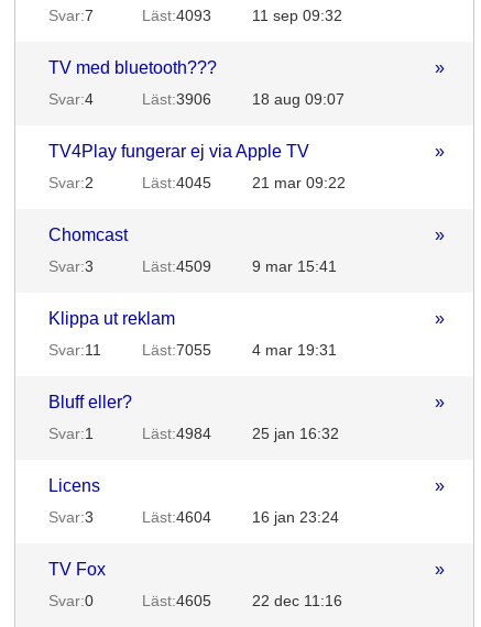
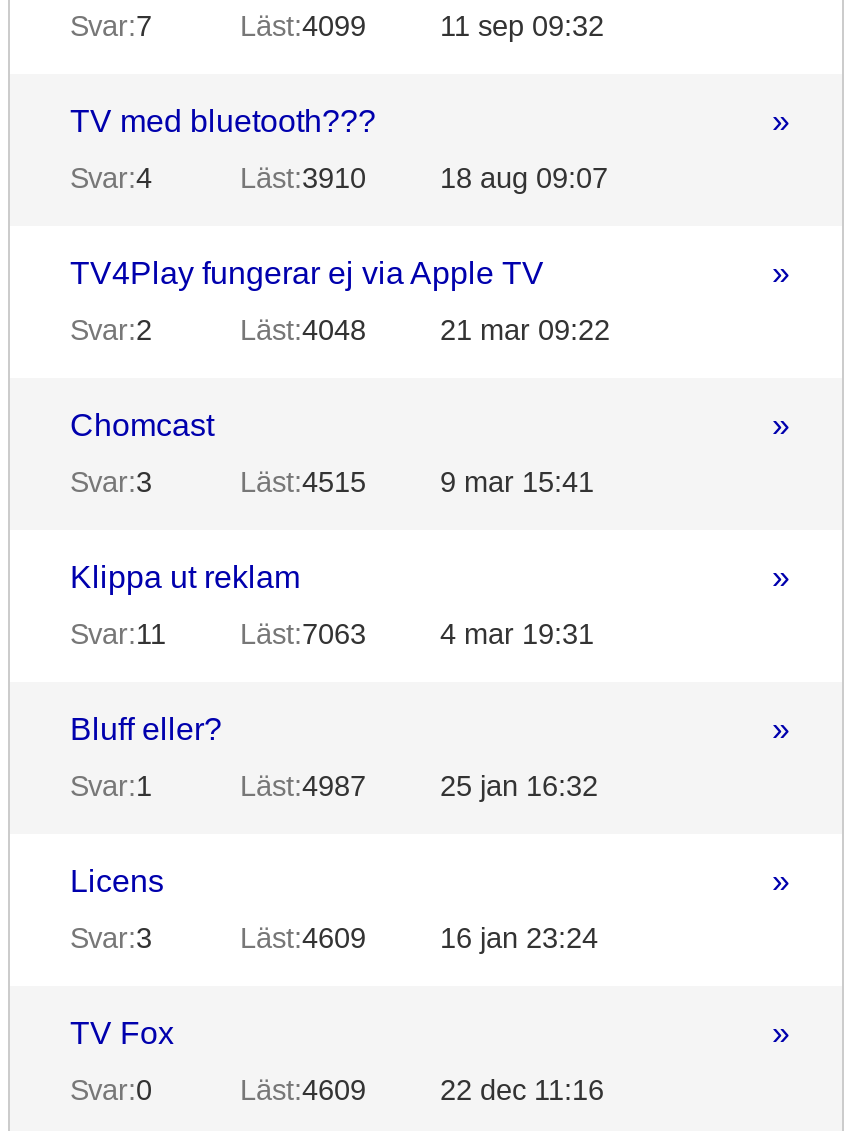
- Läst:4093
+ Läst:4099

- Läst:3906
+ Läst:3910

- Läst:4045
+ Läst:4048

- Läst:4509
+ Läst:4515

- Läst:7055
+ Läst:7063

- Läst:4984
+ Läst:4987

- Läst:4604
+ Läst:4609

- Läst:4605
+ Läst:4609
